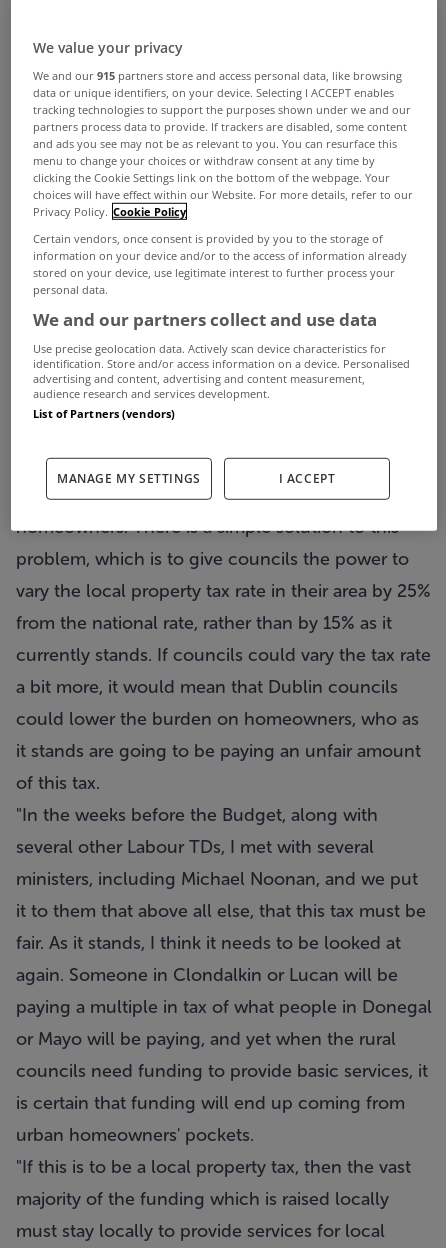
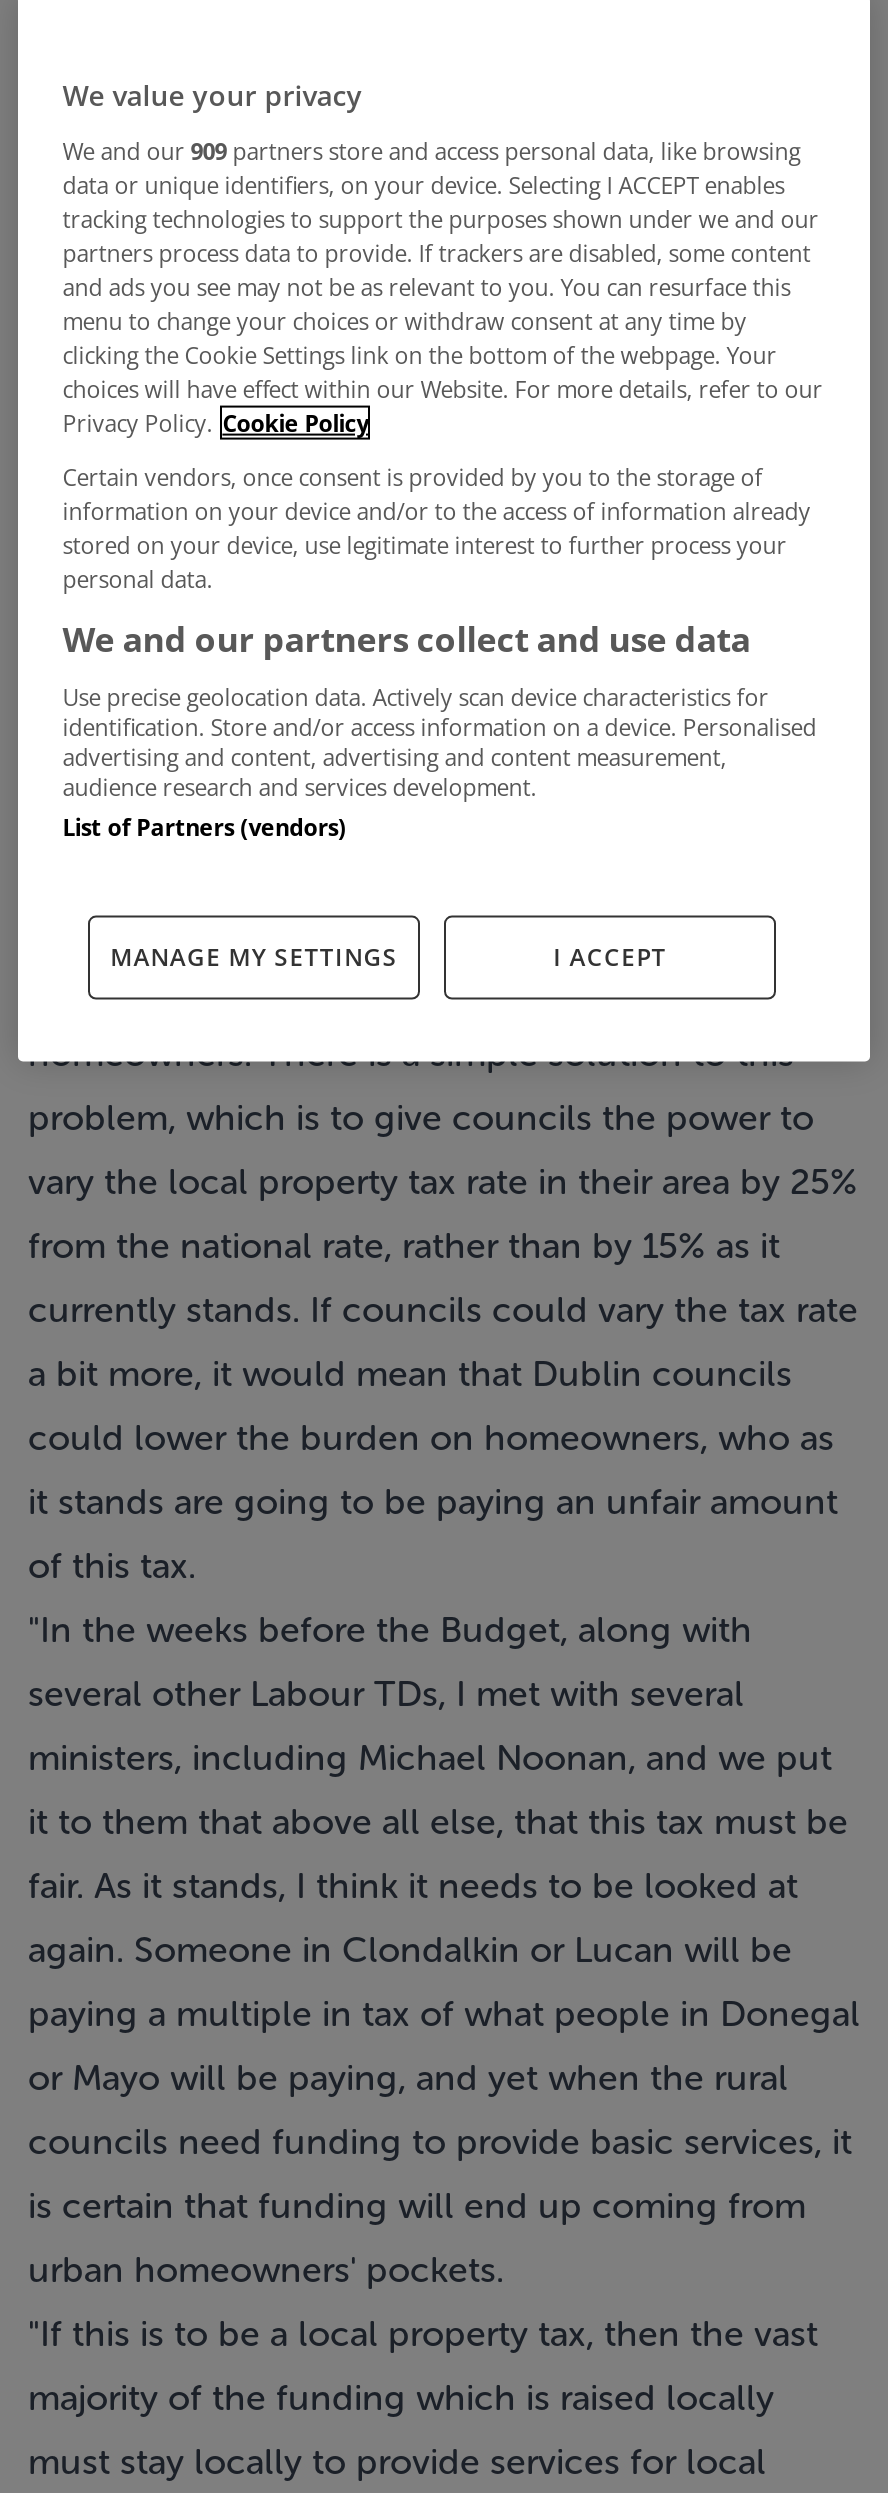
- We and our 915 partners store and access personal data, like browsing
+ We and our 909 partners store and access personal data, like browsing
